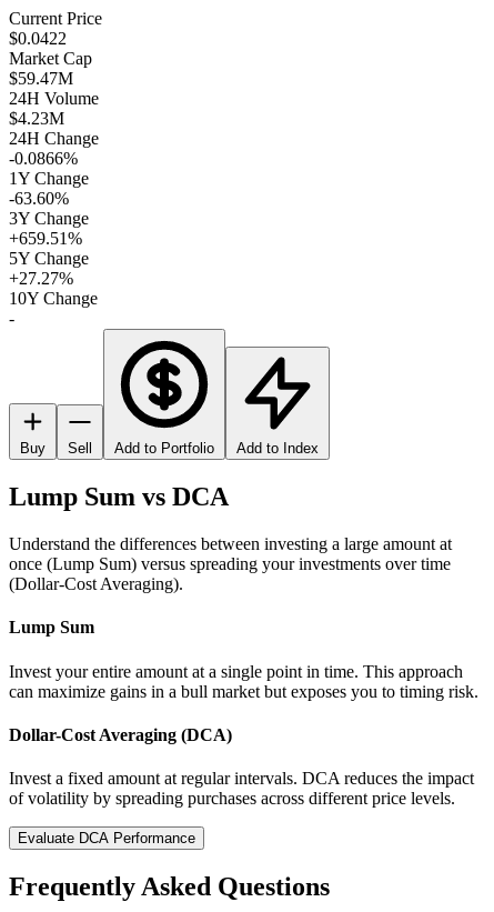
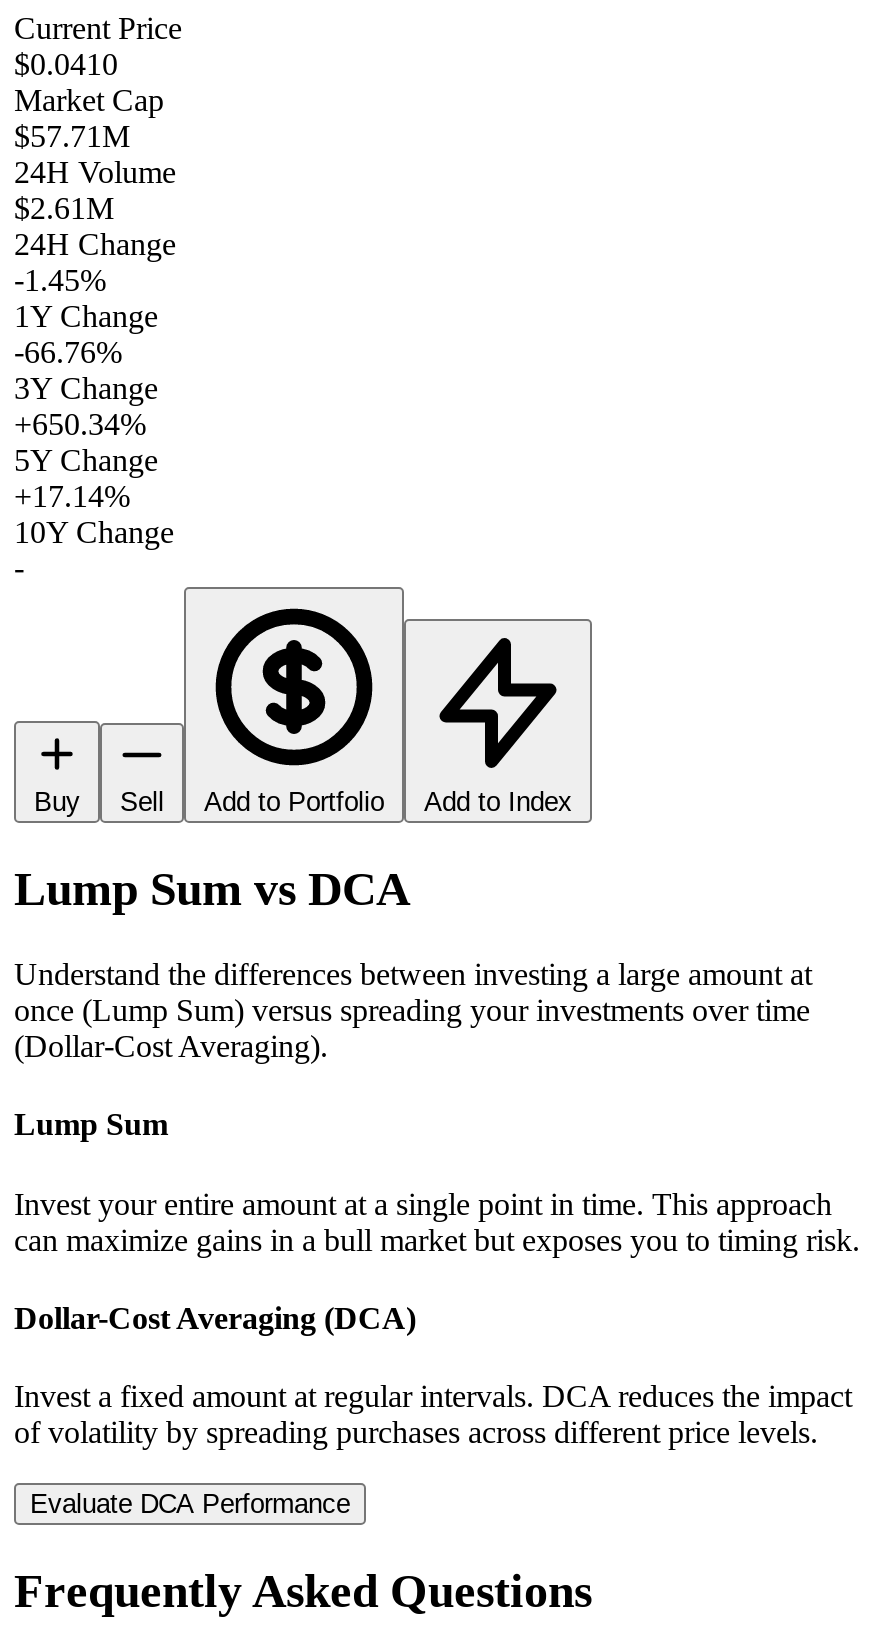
- $0.0422
+ $0.0410

- $59.47M
+ $57.71M

- $4.23M
+ $2.61M

- -0.0866%
+ -1.45%

- -63.60%
+ -66.76%

- +659.51%
+ +650.34%

- +27.27%
+ +17.14%
